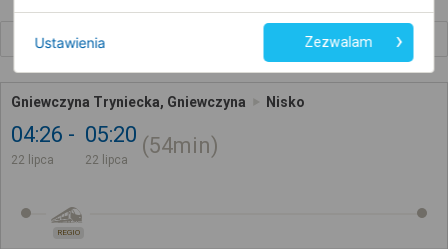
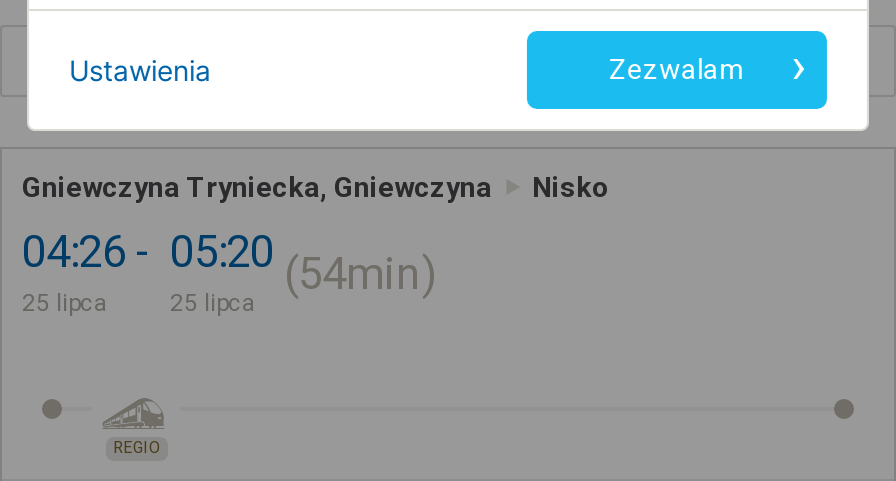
- 22 lipca
+ 25 lipca

- 22 lipca
+ 25 lipca
